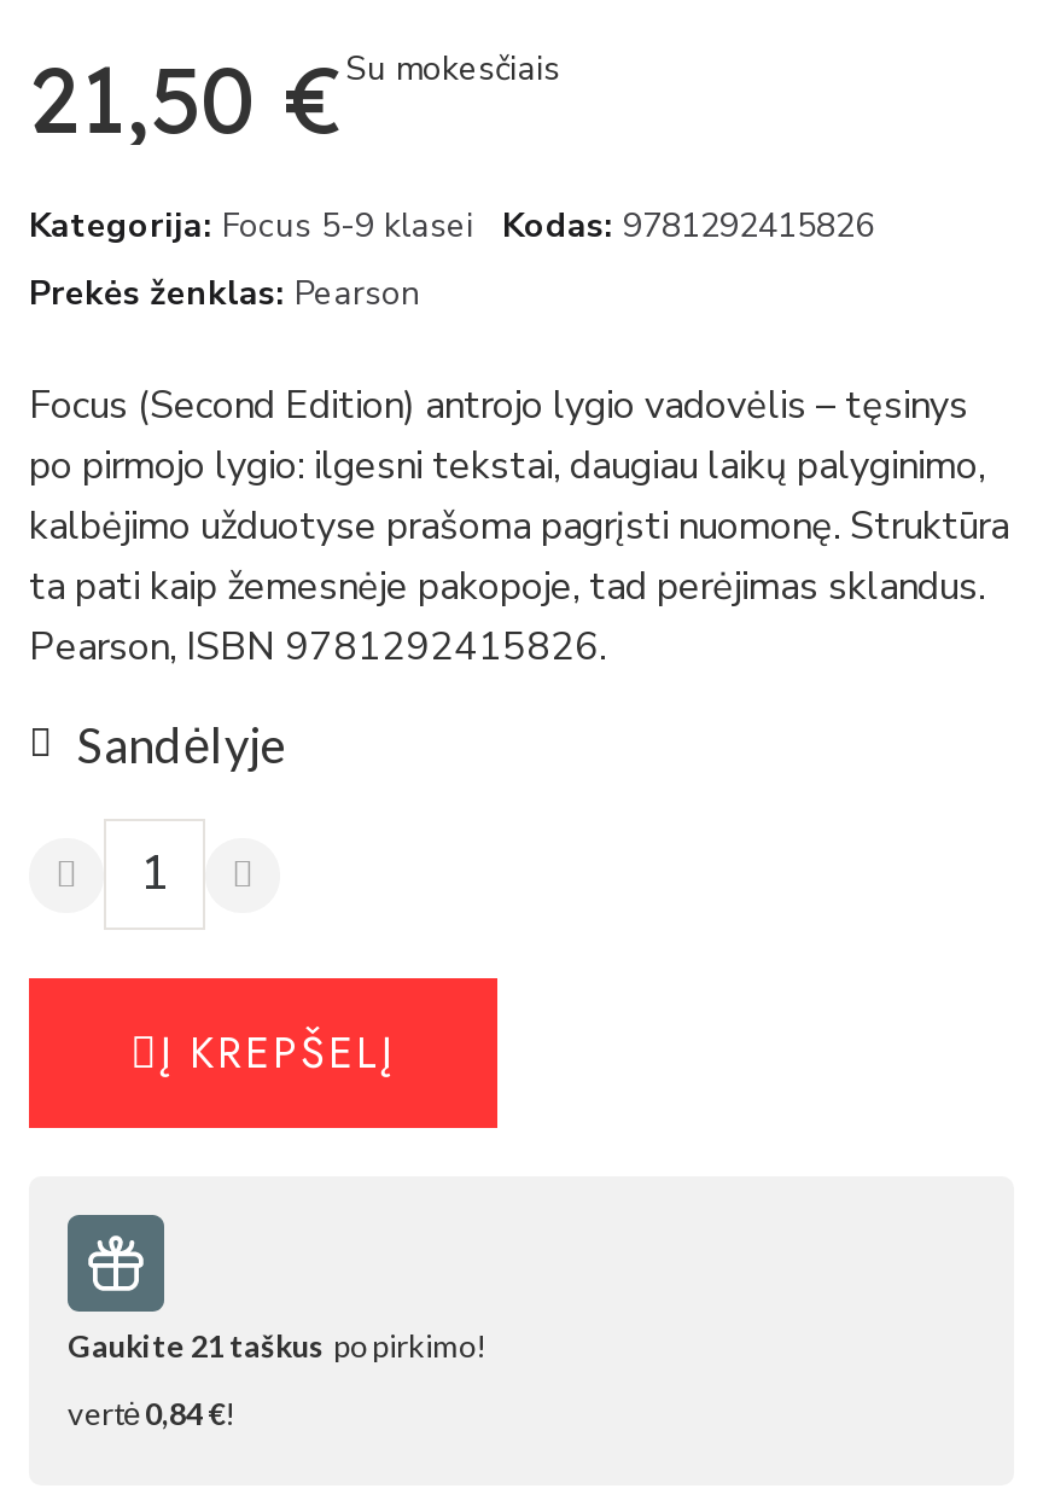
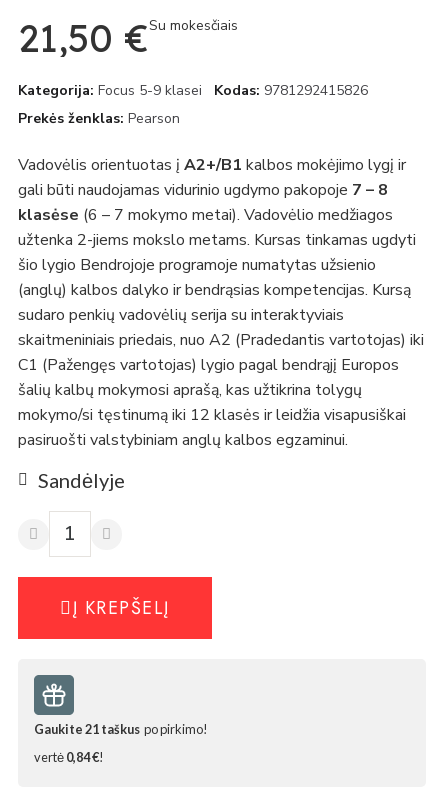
- Focus (Second Edition) antrojo lygio vadovėlis – tęsinys
- po pirmojo lygio: ilgesni tekstai, daugiau laikų palyginimo,
- kalbėjimo užduotyse prašoma pagrįsti nuomonę. Struktūra
- ta pati kaip žemesnėje pakopoje, tad perėjimas sklandus.
- Pearson, ISBN 9781292415826.
+ Vadovėlis orientuotas į A2+/B1 kalbos mokėjimo lygį ir
+ gali būti naudojamas vidurinio ugdymo pakopoje 7 – 8
+ klasėse (6 – 7 mokymo metai). Vadovėlio medžiagos
+ užtenka 2-jiems mokslo metams. Kursas tinkamas ugdyti
+ šio lygio Bendrojoje programoje numatytas užsienio
+ (anglų) kalbos dalyko ir bendrąsias kompetencijas. Kursą
+ sudaro penkių vadovėlių serija su interaktyviais
+ skaitmeniniais priedais, nuo A2 (Pradedantis vartotojas) iki
+ C1 (Pažengęs vartotojas) lygio pagal bendrąjį Europos
+ šalių kalbų mokymosi aprašą, kas užtikrina tolygų
+ mokymo/si tęstinumą iki 12 klasės ir leidžia visapusiškai
+ pasiruošti valstybiniam anglų kalbos egzaminui.
